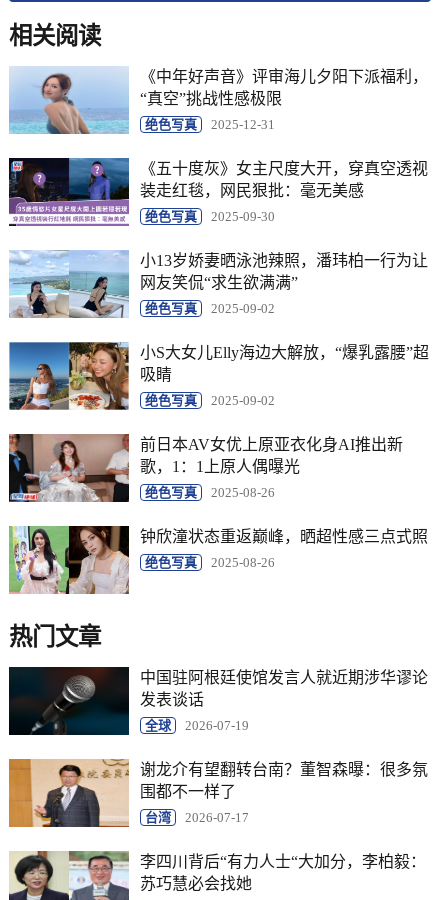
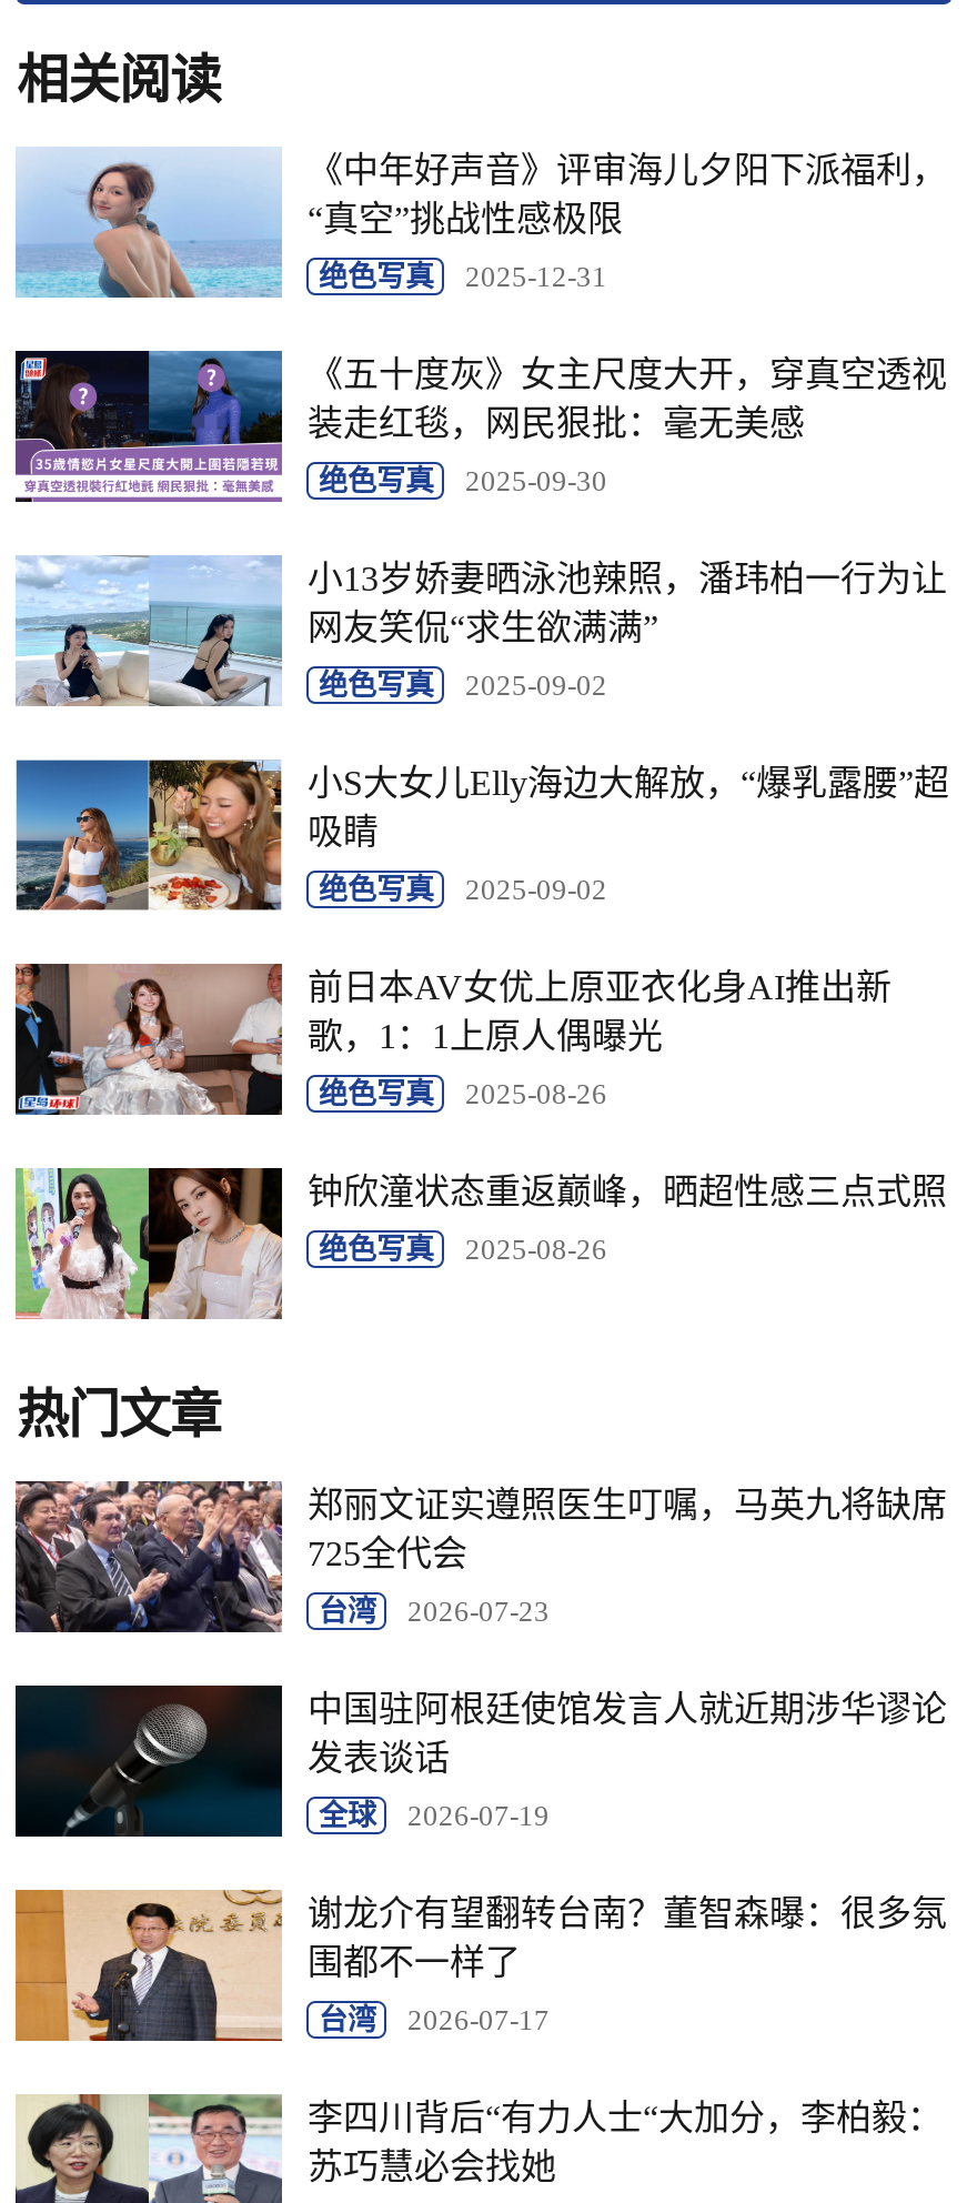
+ [image]
+ 郑丽文证实遵照医生叮嘱，马英九将缺席
+ 725全代会
+ 台湾
+ 2026-07-23
